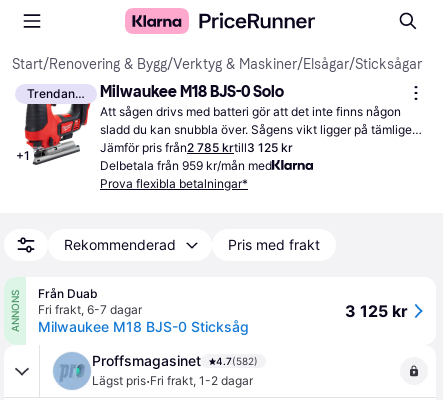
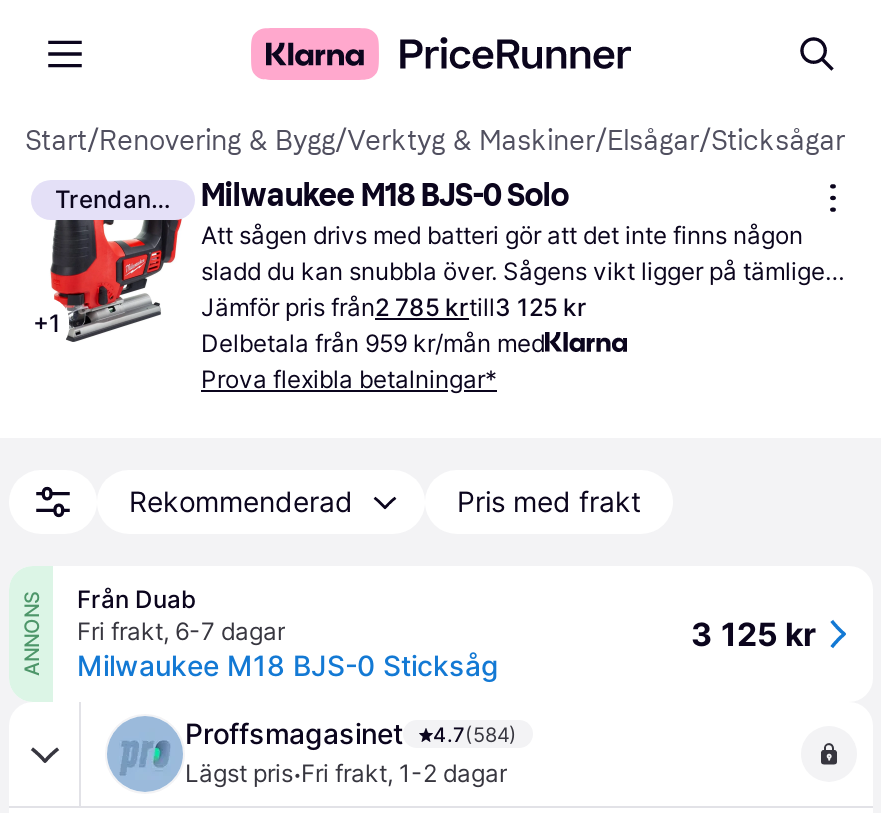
- Proffsmagasinet 4.7(582)
+ Proffsmagasinet 4.7(584)
